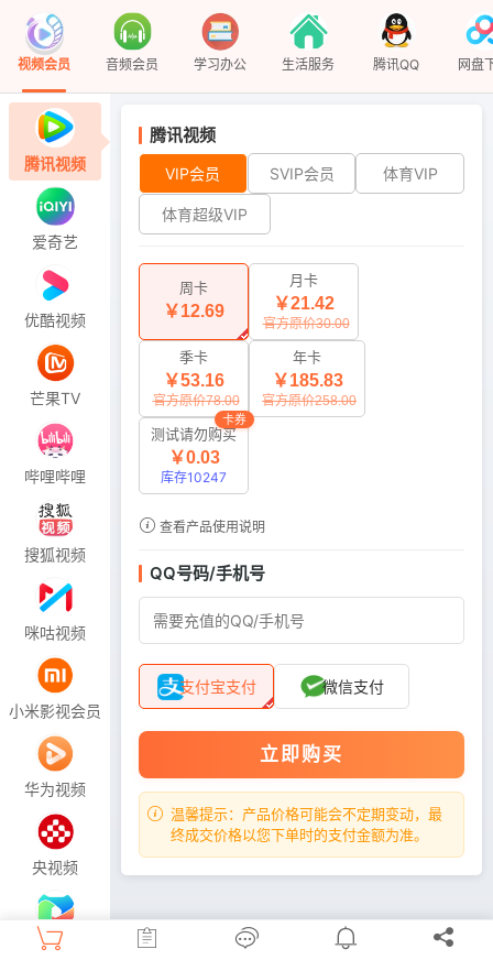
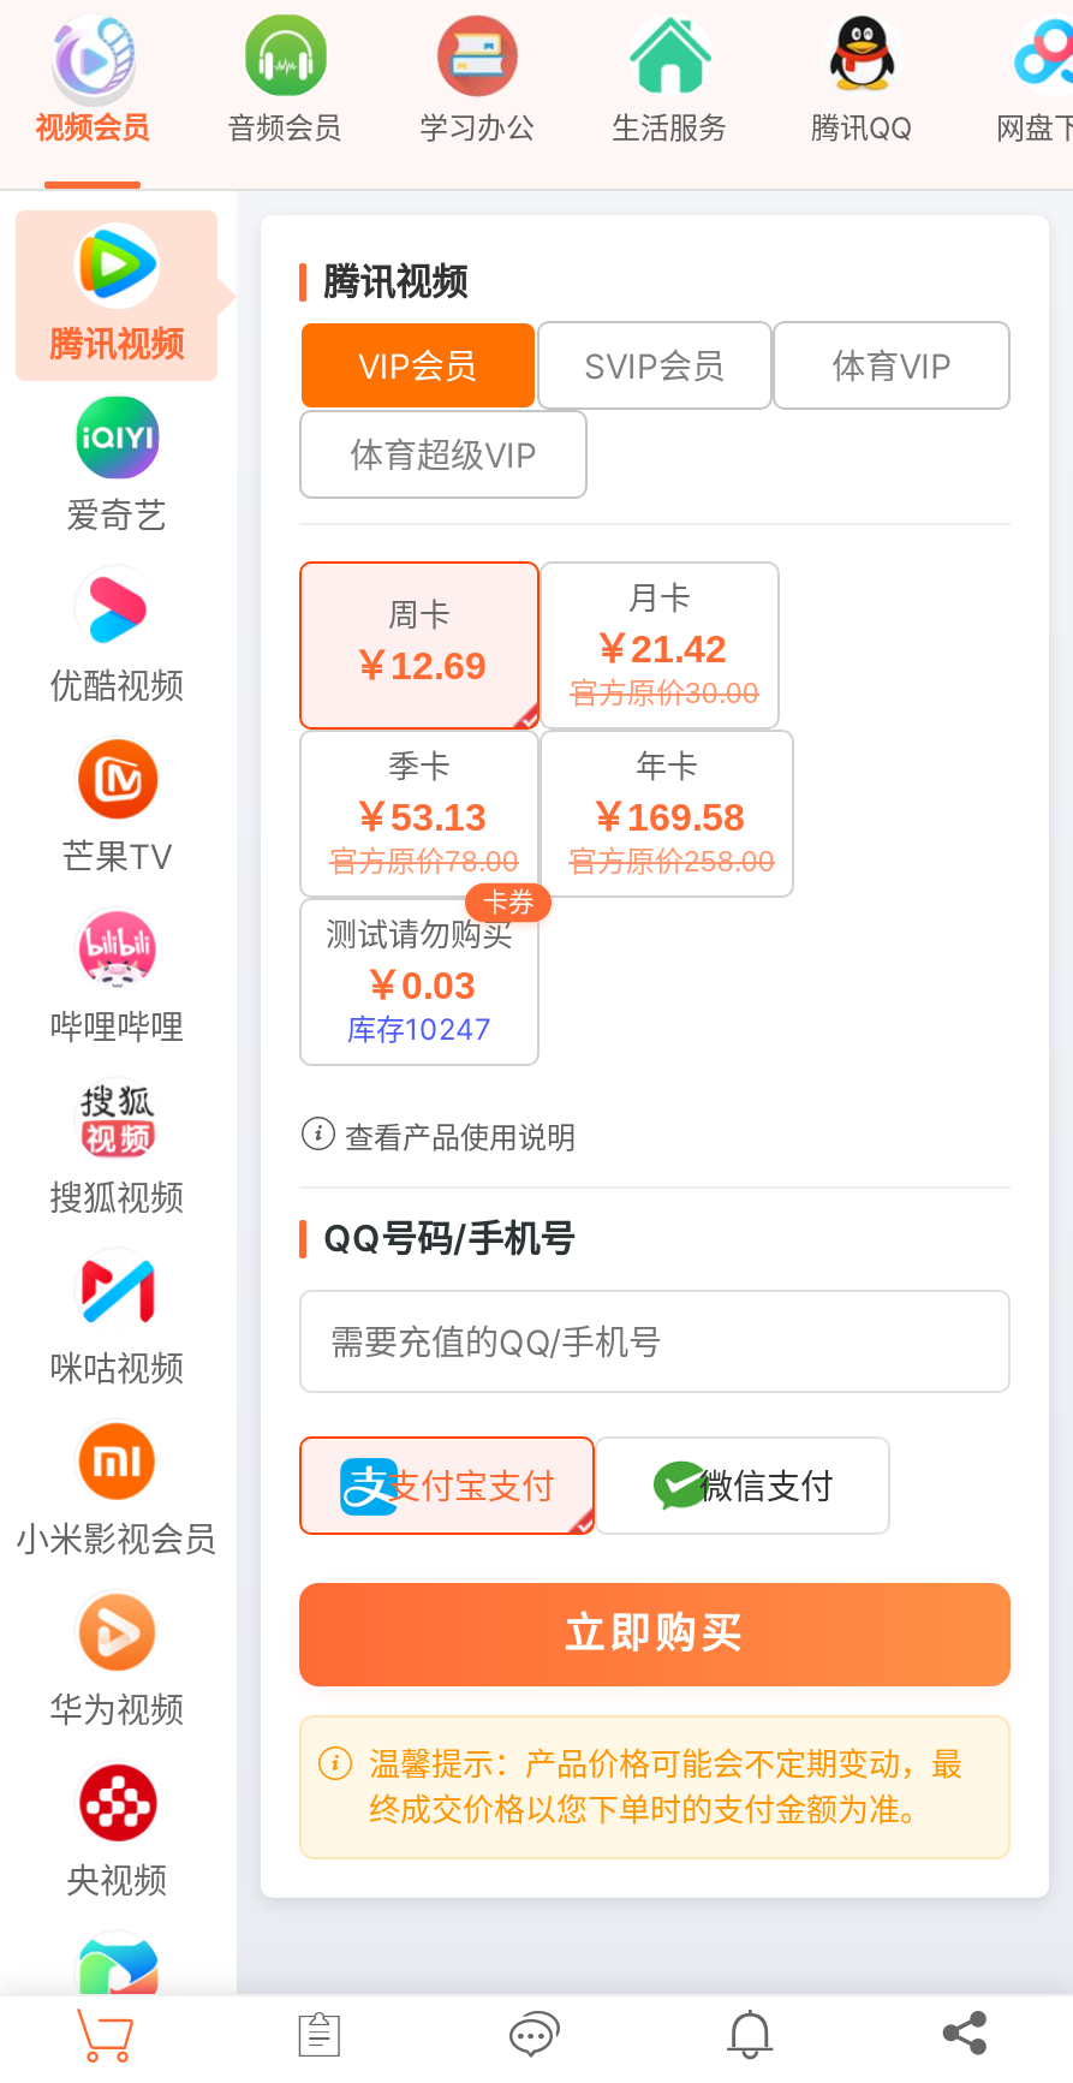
- ￥53.16
+ ￥53.13

- ￥185.83
+ ￥169.58
